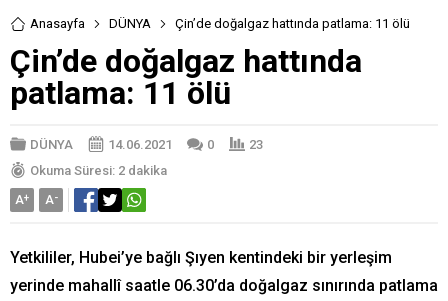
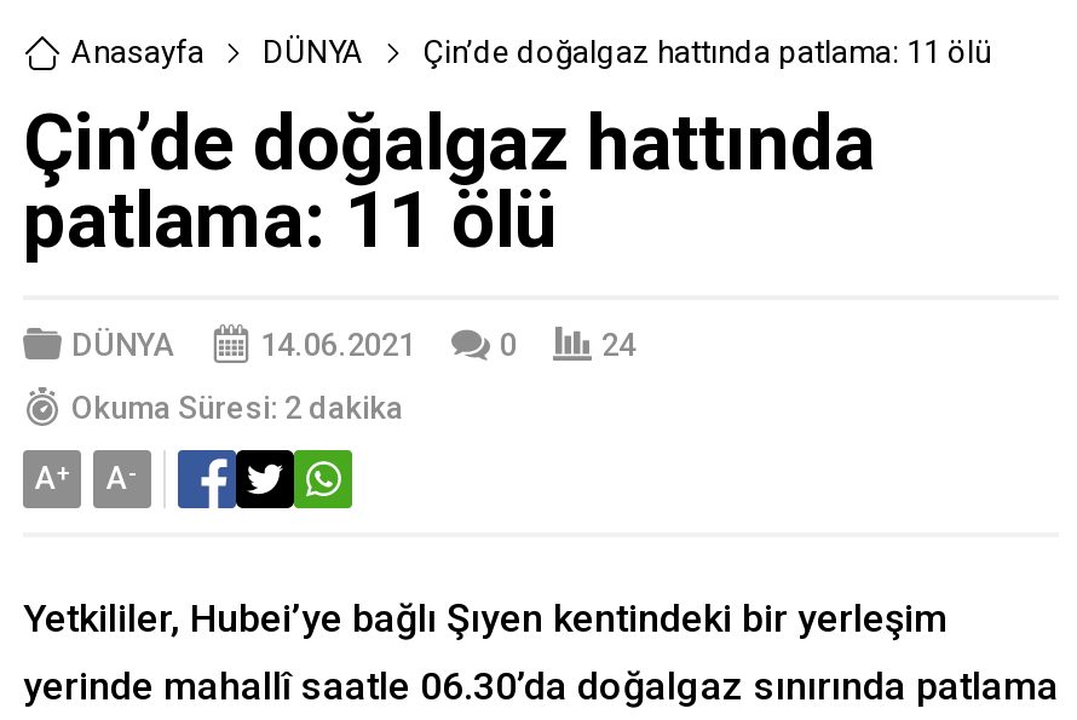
- 23
+ 24
